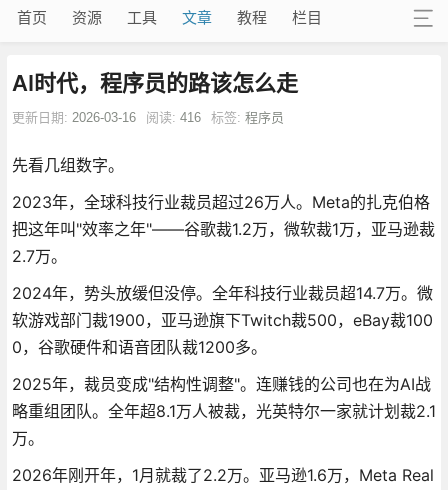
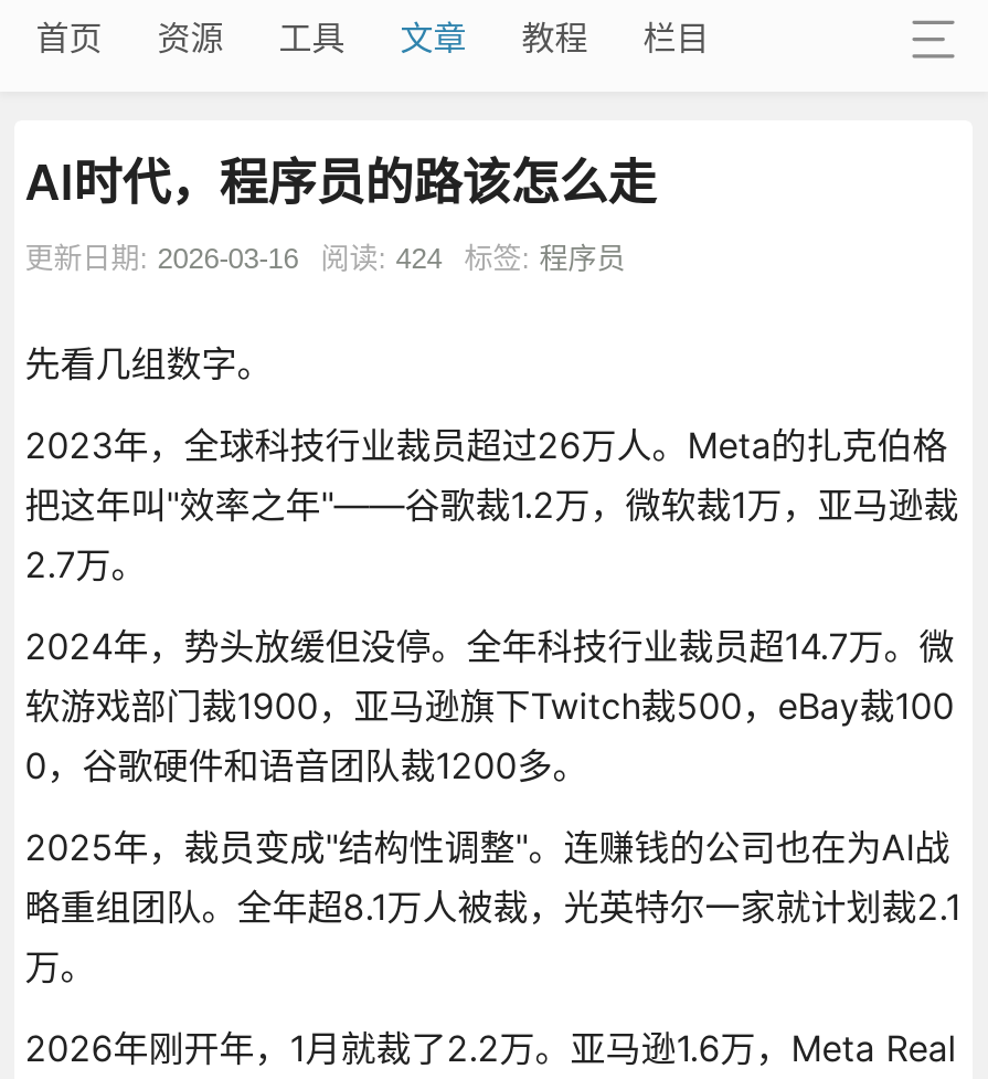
- 更新日期: 2026-03-16 阅读: 416 标签:程序员
+ 更新日期: 2026-03-16 阅读: 424 标签:程序员
